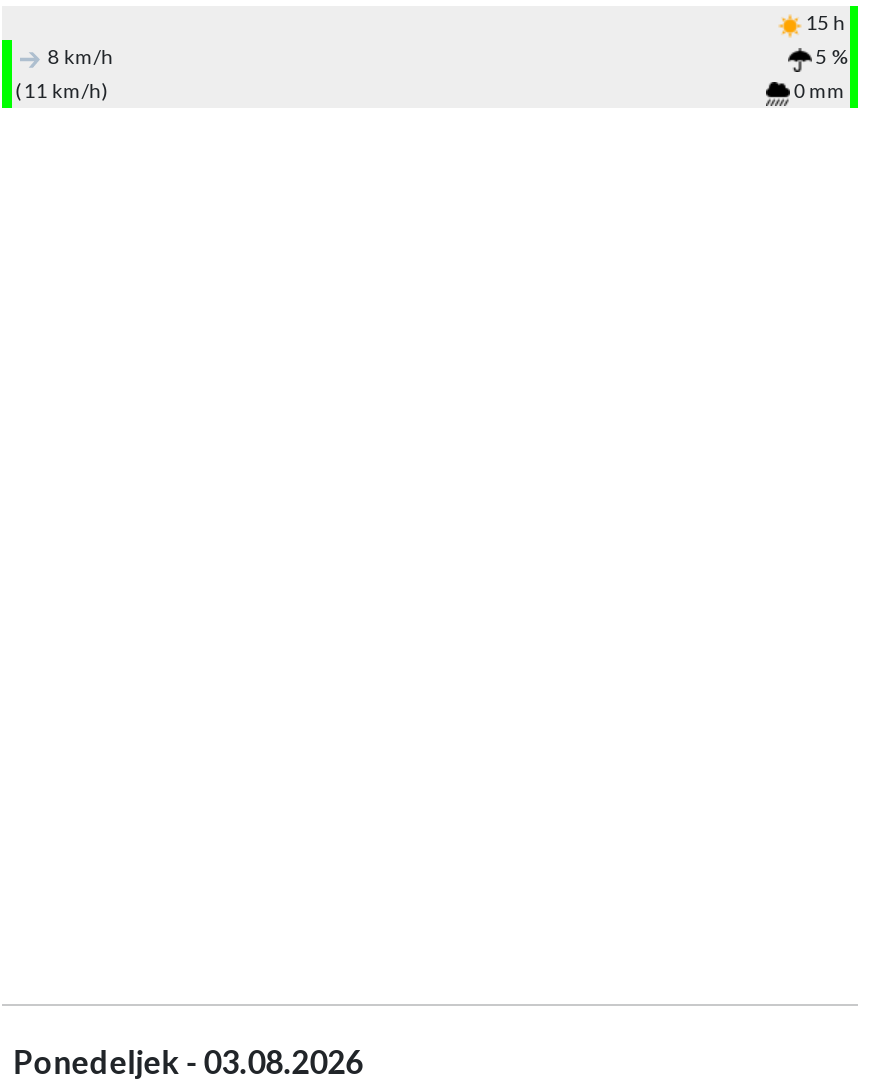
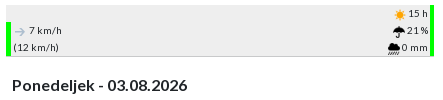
- 8 km/h
+ 7 km/h

- 5 %
+ 21 %

- (11 km/h)
+ (12 km/h)
